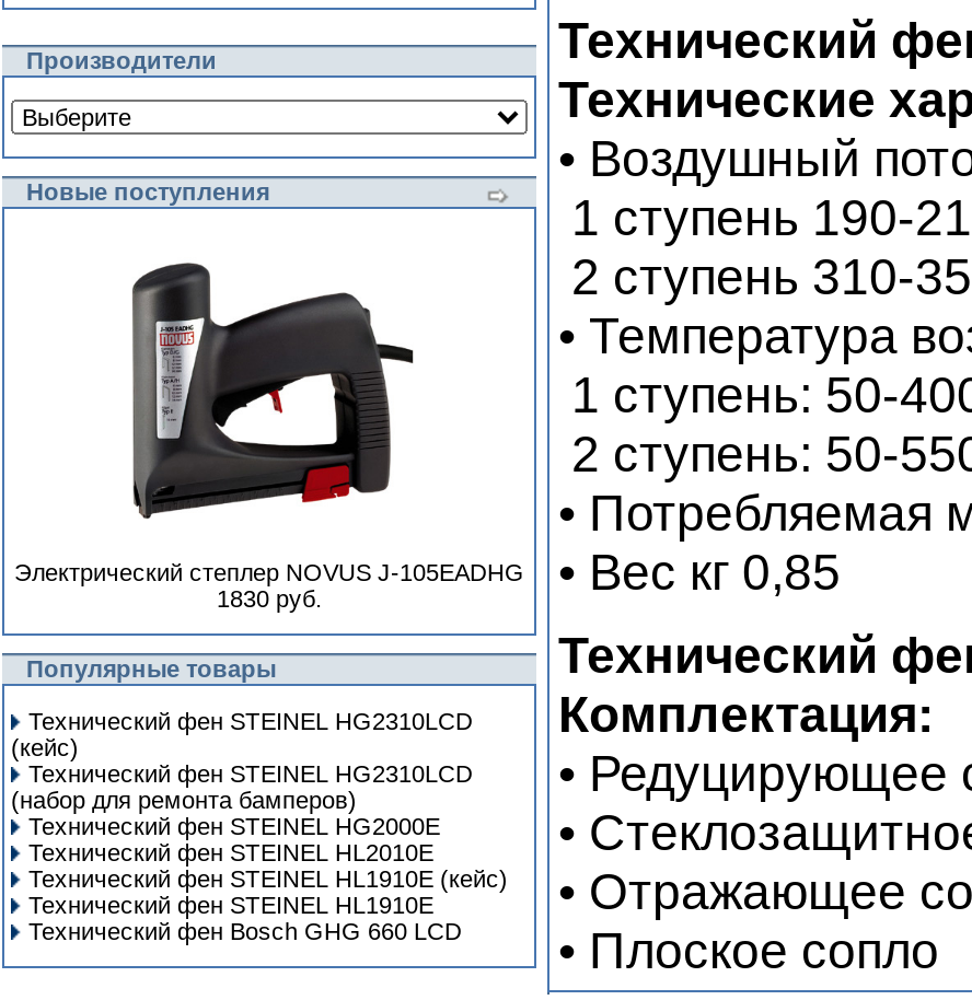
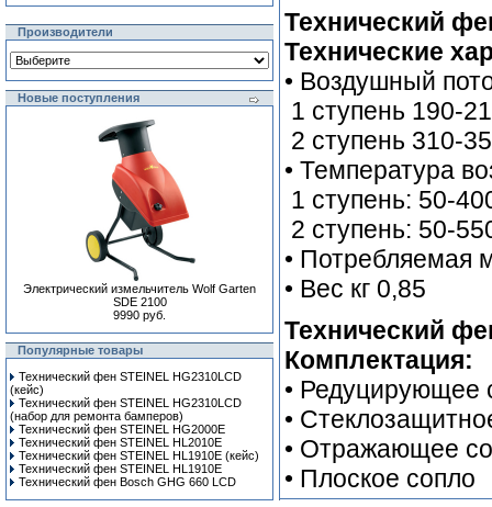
- [image]
- Электрический степлер NOVUS J-105EADHG
- 1830 руб.
+ [image]
+ Электрический измельчитель Wolf Garten
+ SDE 2100
+ 9990 руб.
